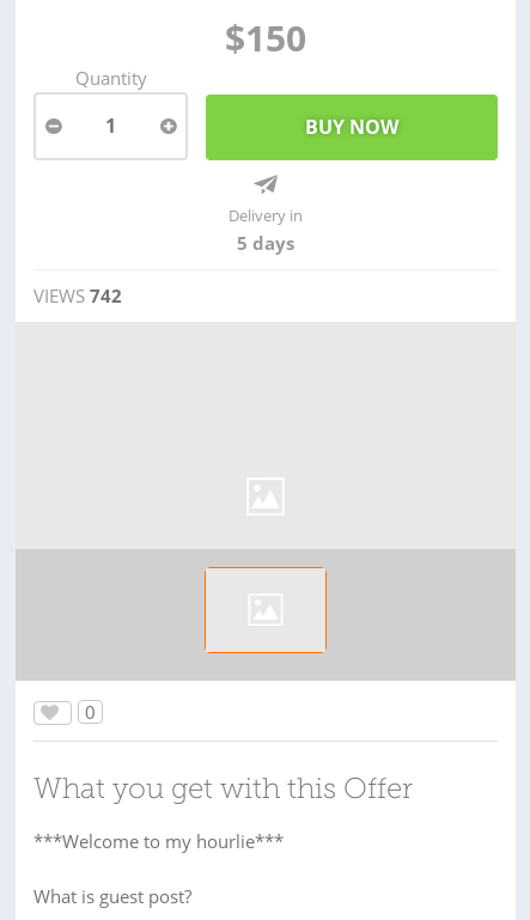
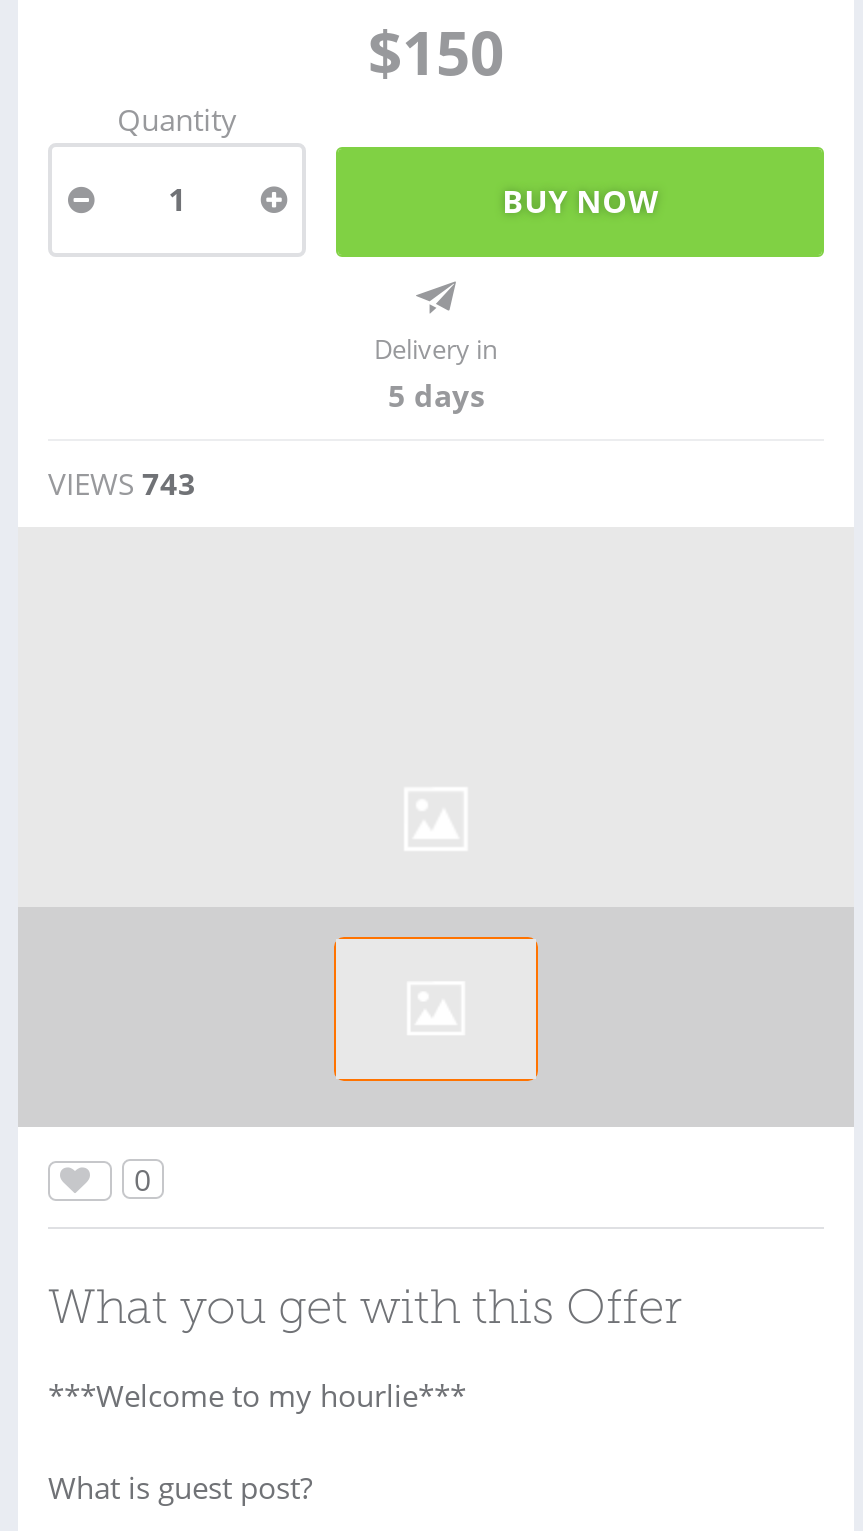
- VIEWS 742
+ VIEWS 743
